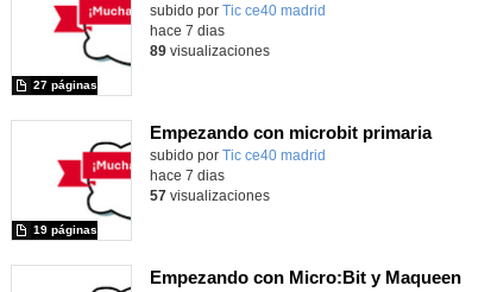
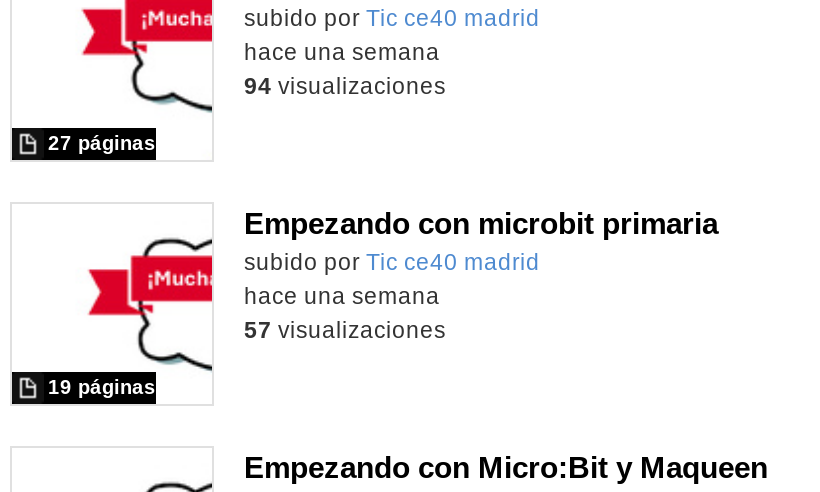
- hace 7 dias
+ hace una semana

- 89 visualizaciones
+ 94 visualizaciones

- hace 7 dias
+ hace una semana
